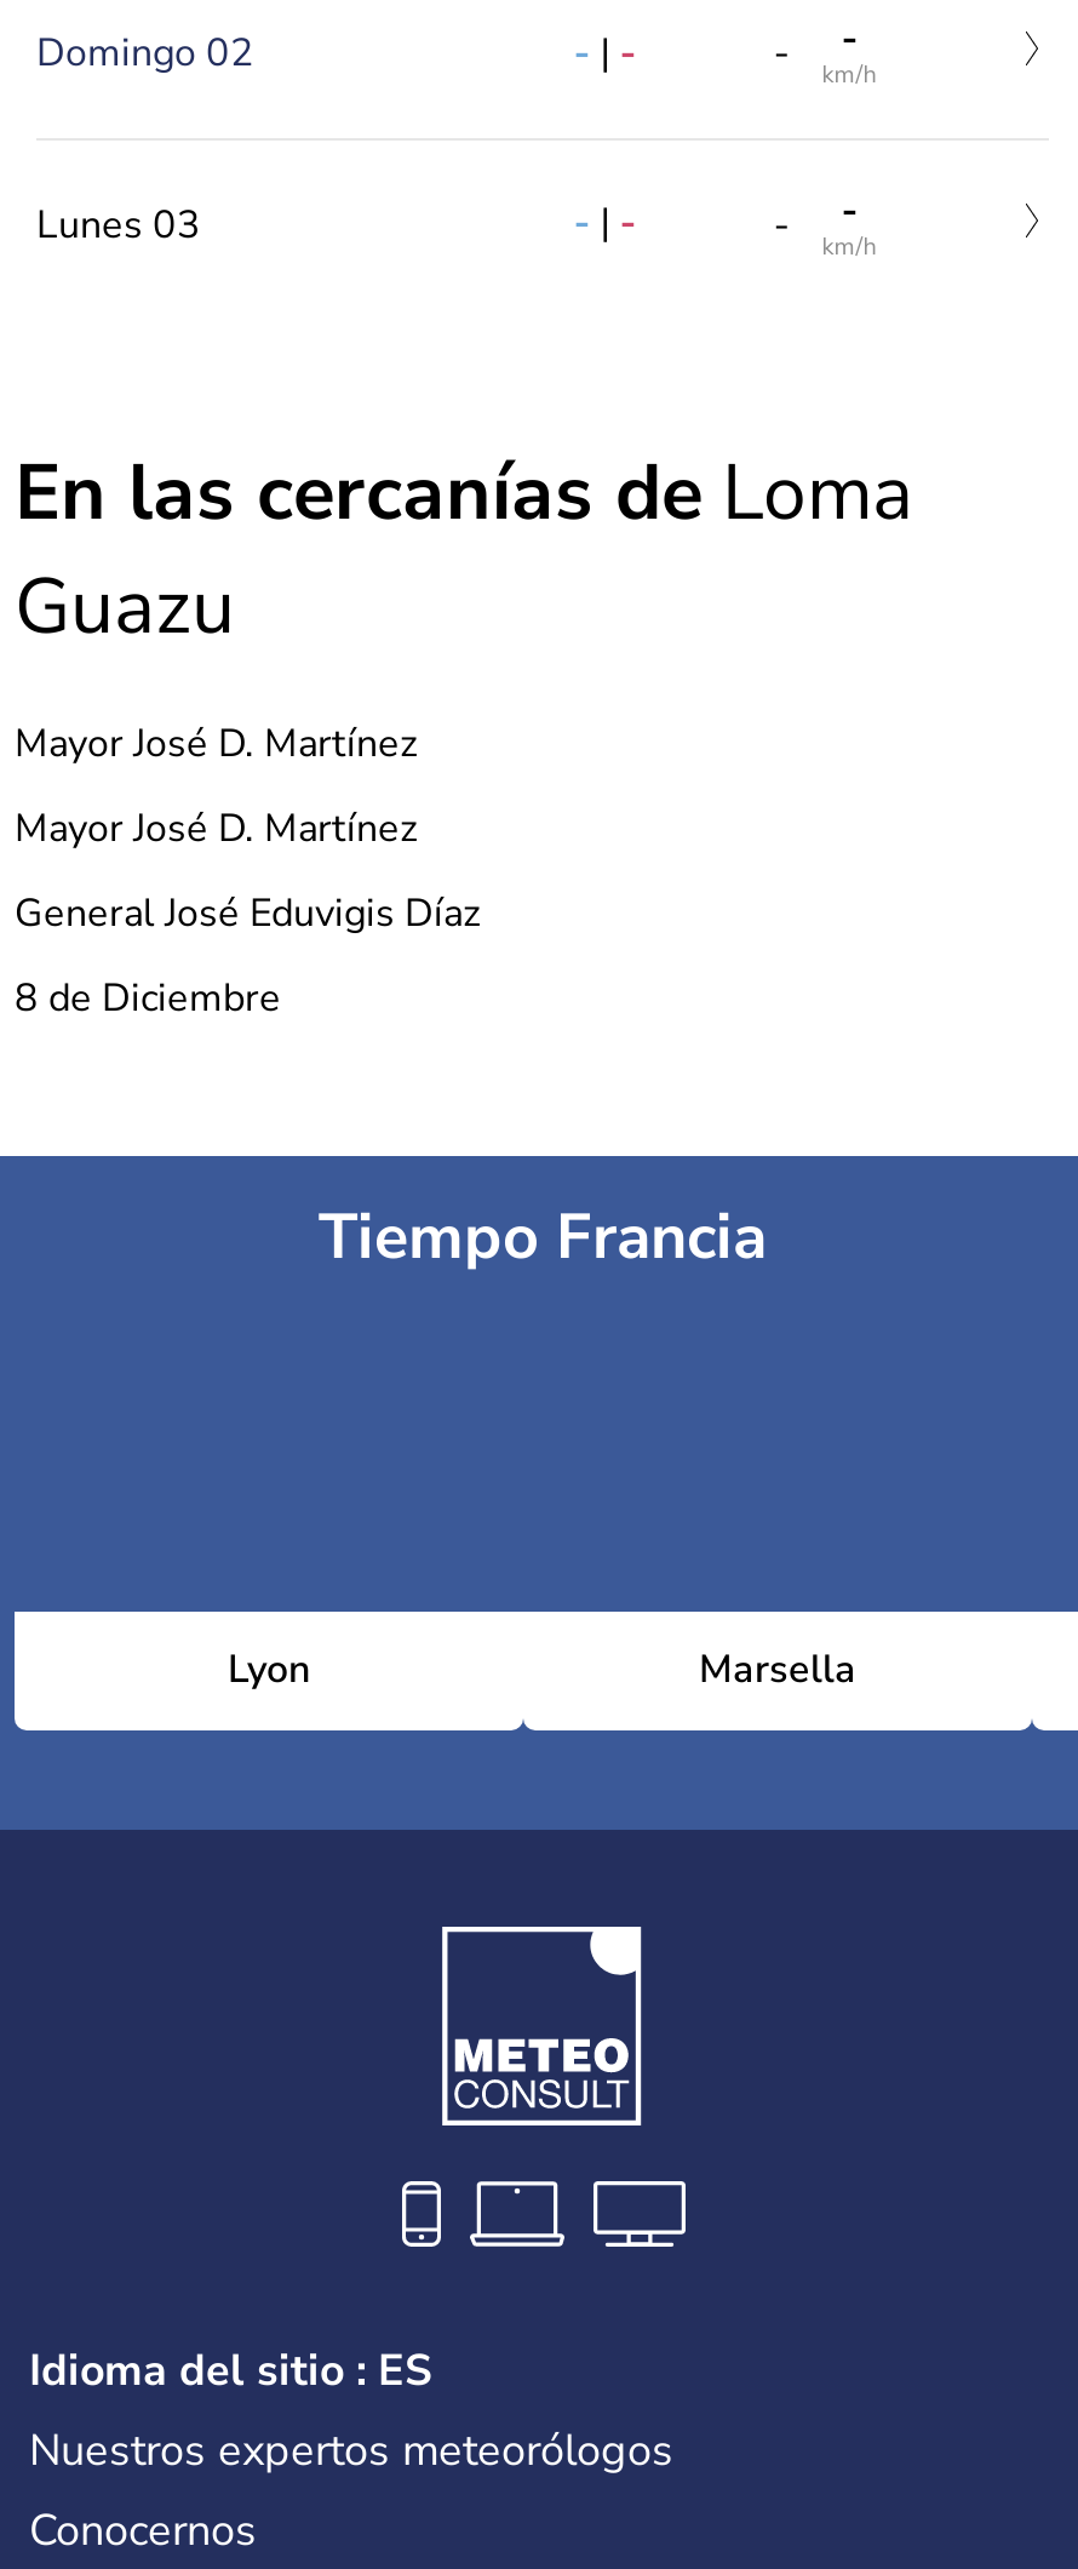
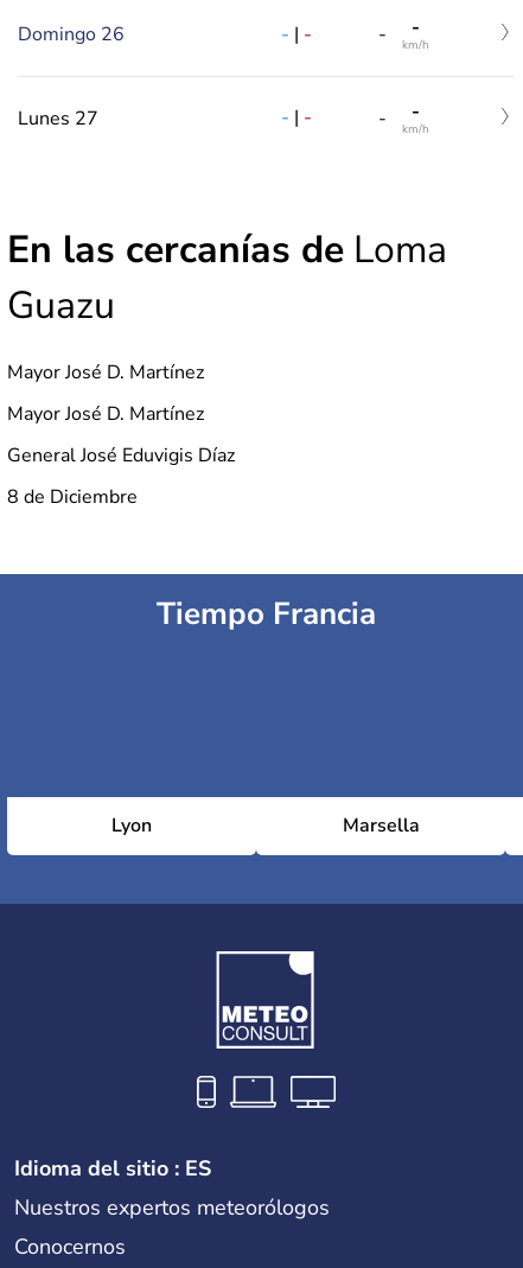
- Domingo 02
+ Domingo 26

- Lunes 03
+ Lunes 27
